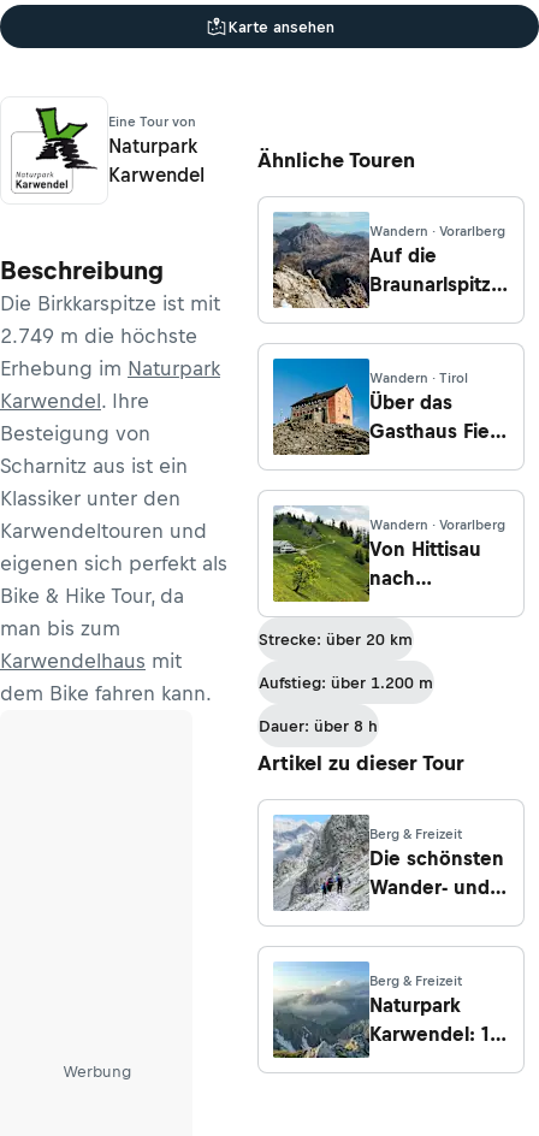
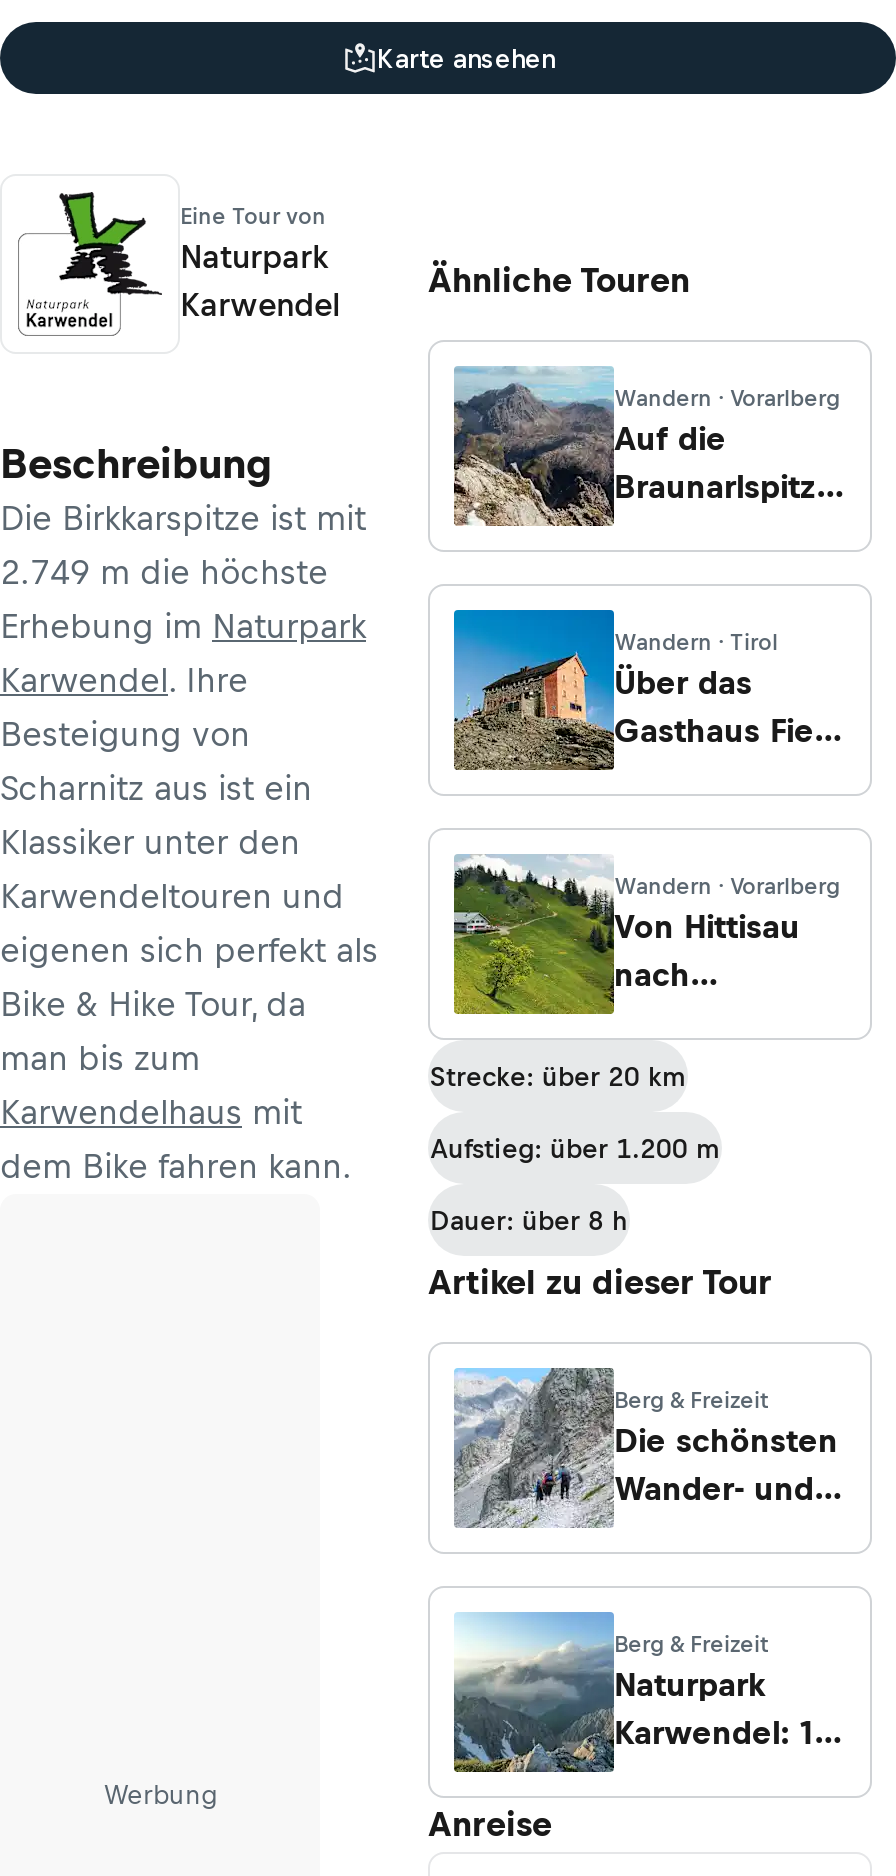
+ Anreise
